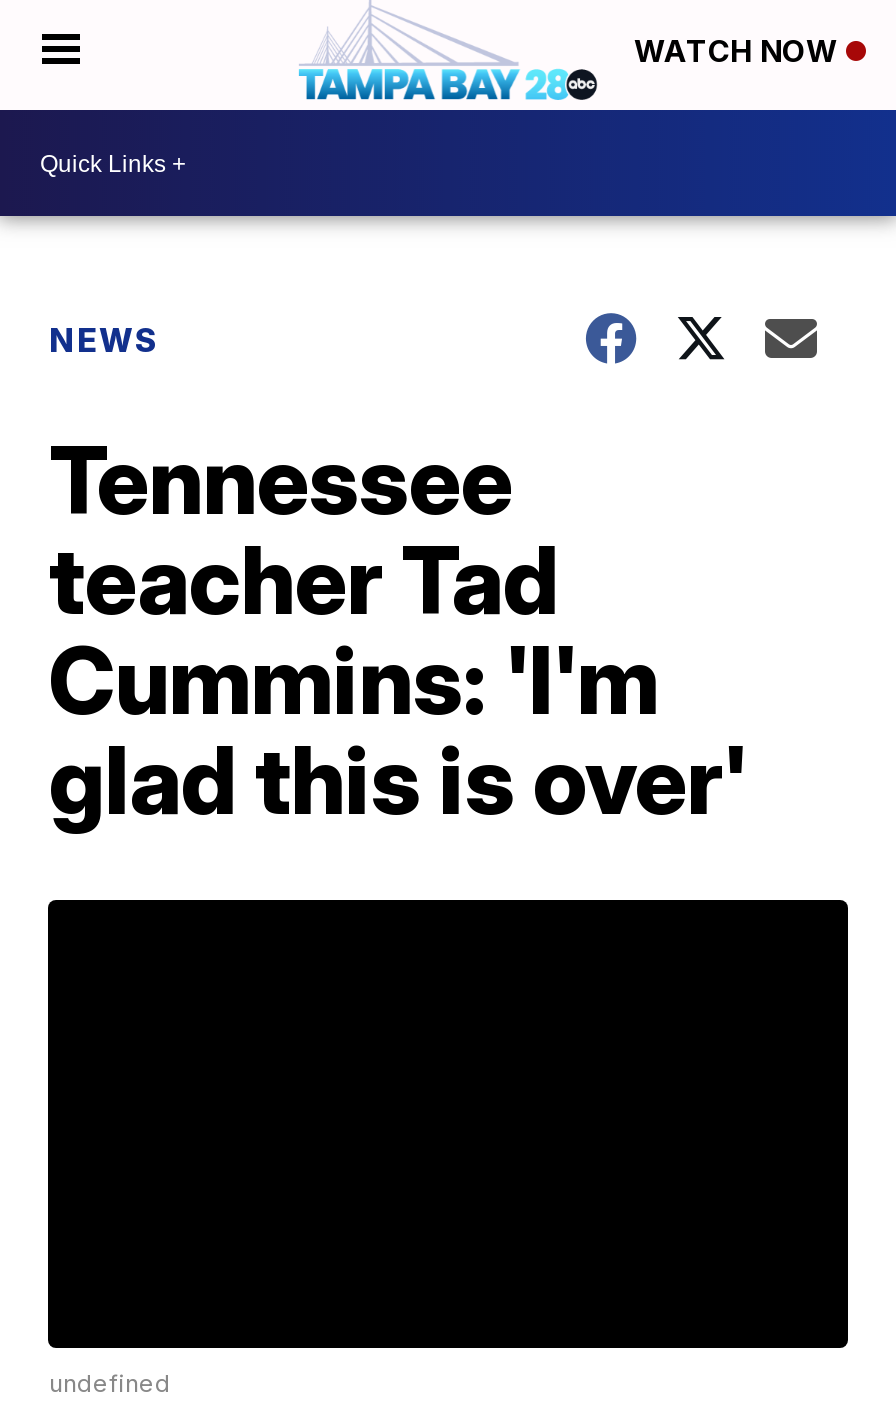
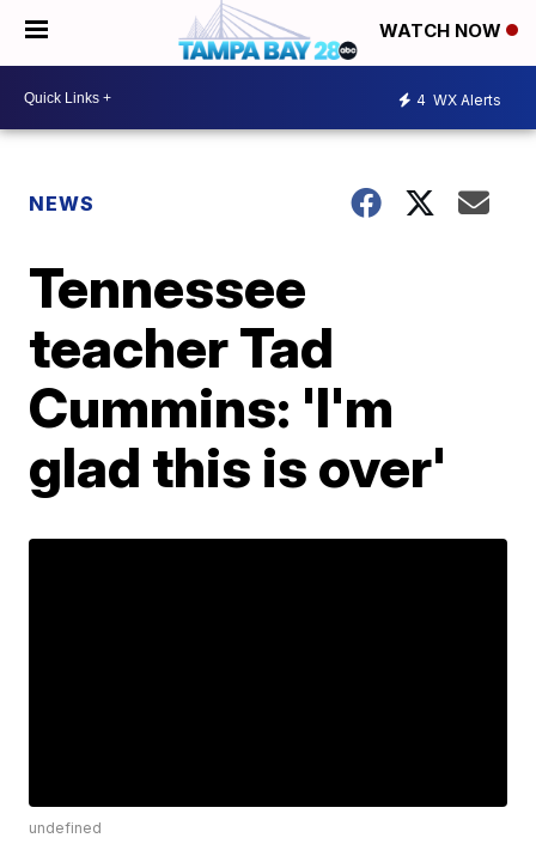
+ 4 WX Alerts
